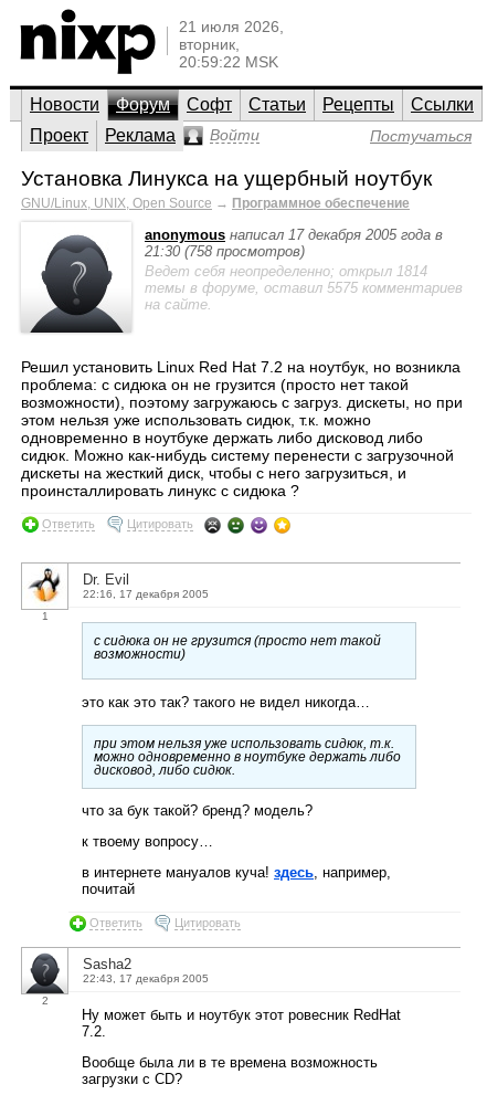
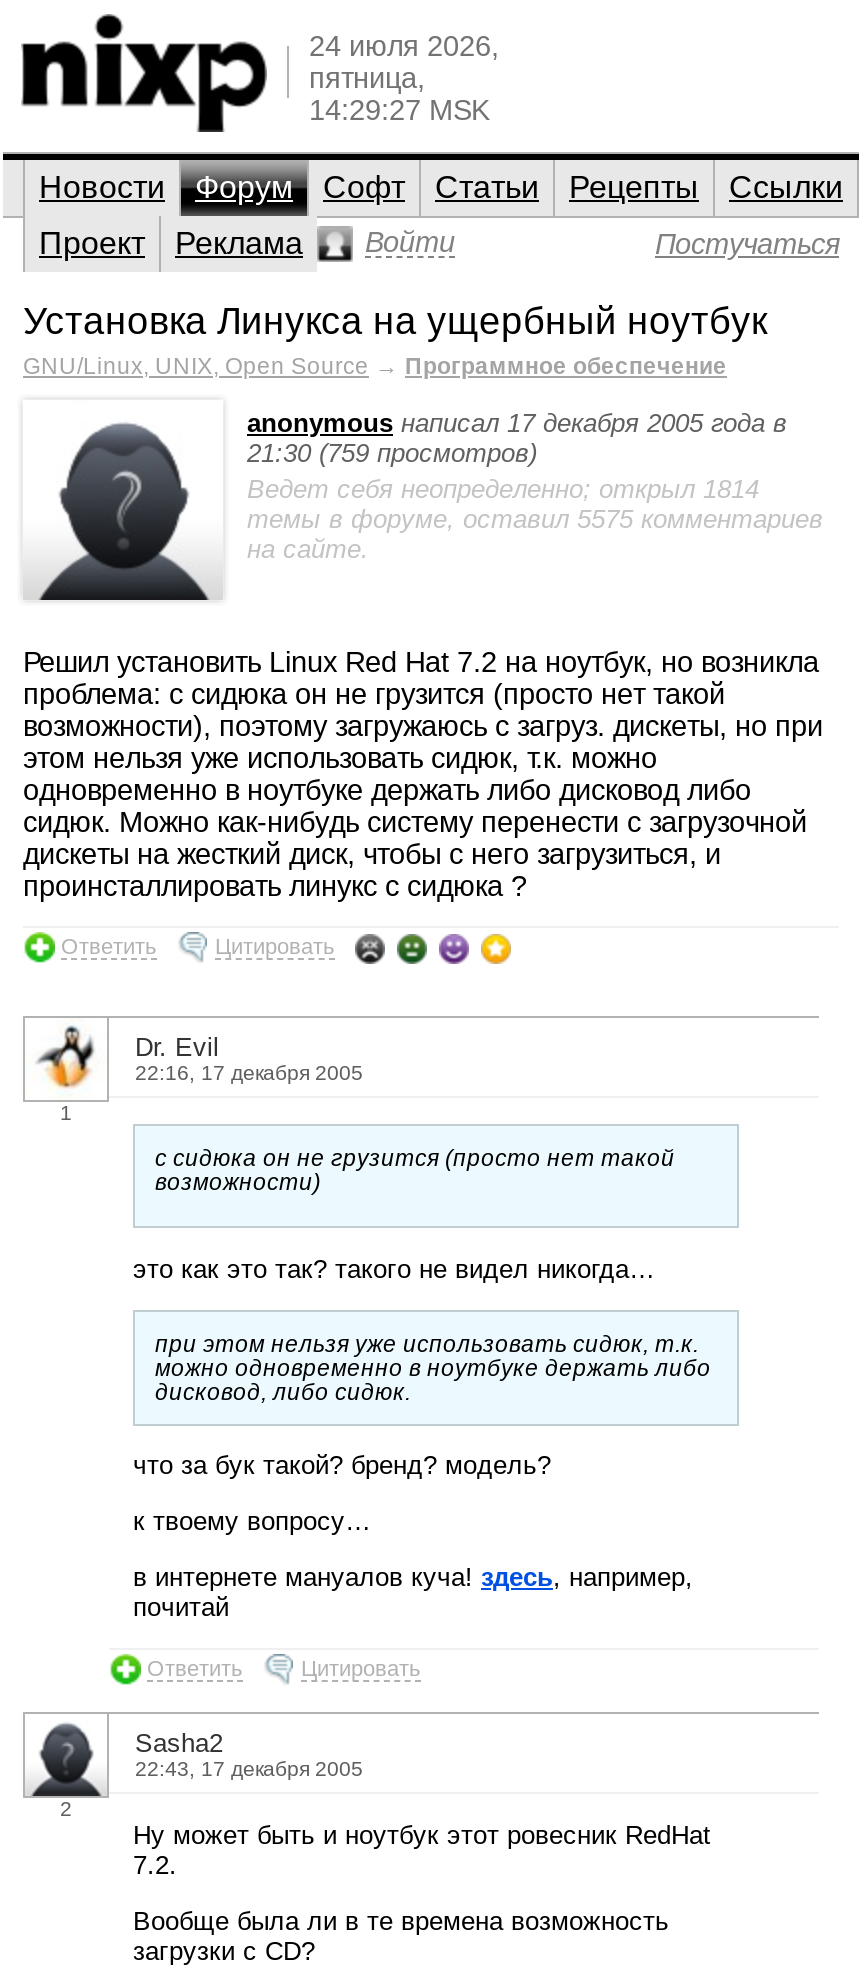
- 21 июля 2026,
- вторник,
- 20:59:22 MSK
+ 24 июля 2026,
+ пятница,
+ 14:29:27 MSK

- 21:30 (758 просмотров)
+ 21:30 (759 просмотров)
